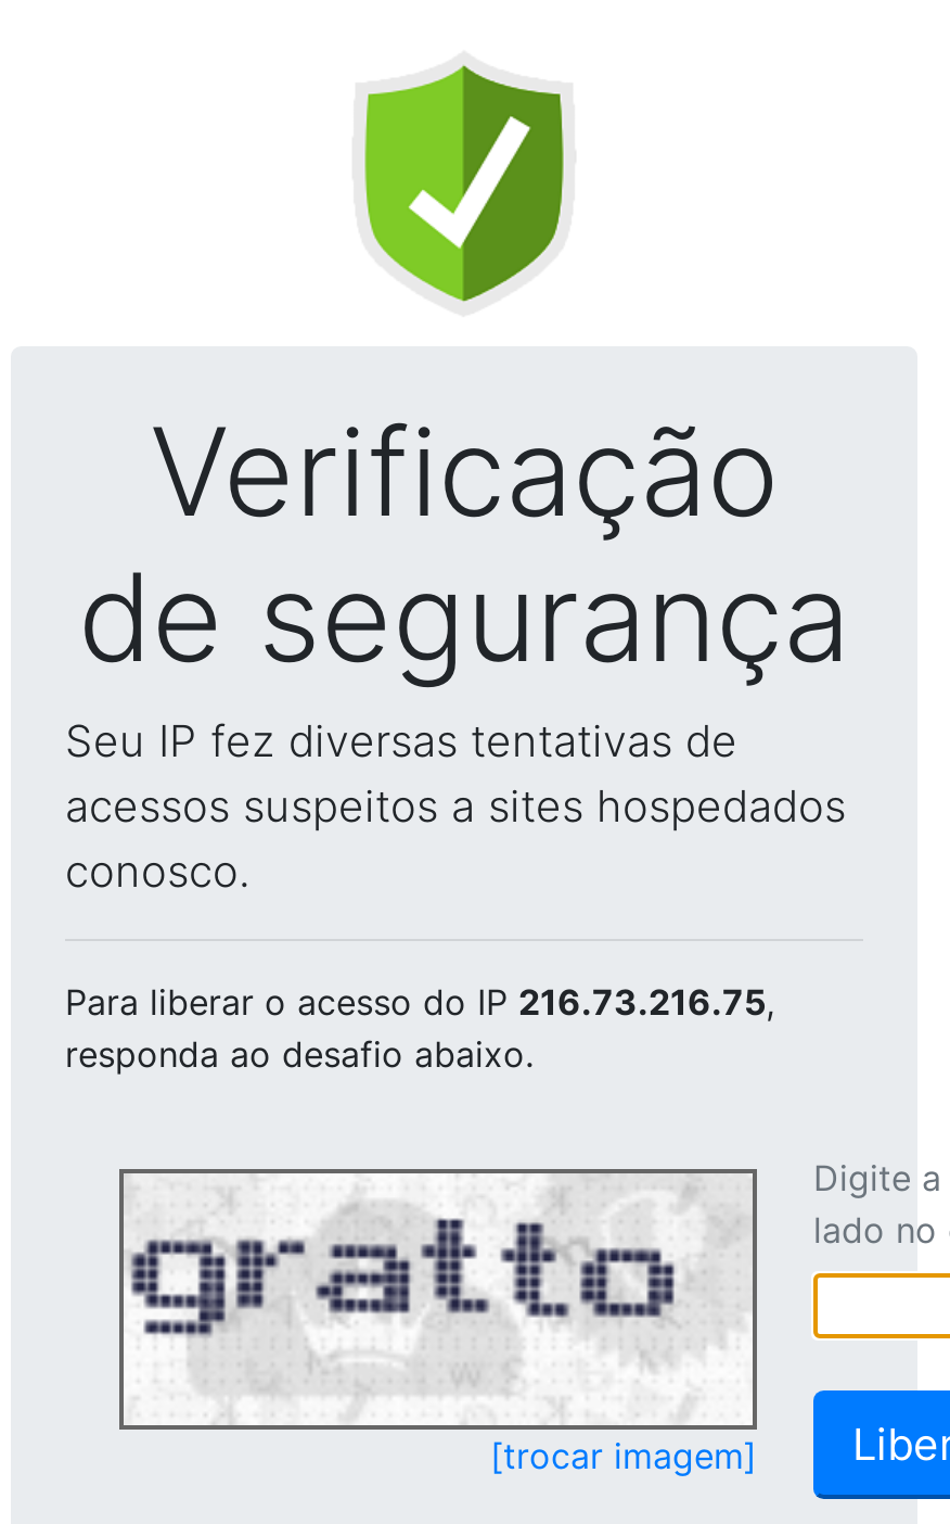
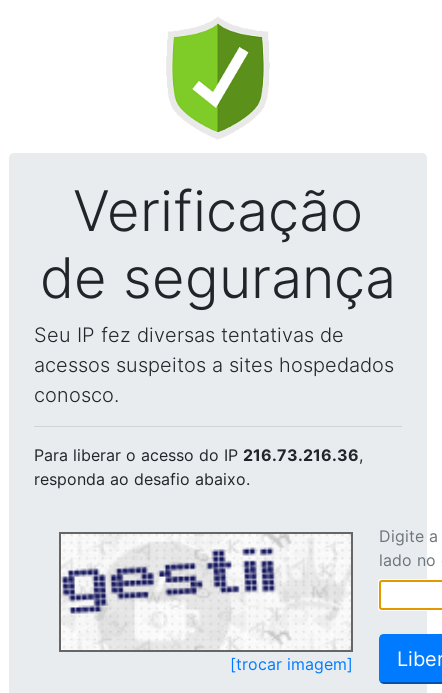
- Para liberar o acesso do IP 216.73.216.75,
+ Para liberar o acesso do IP 216.73.216.36,

- [image]
+ [image]
